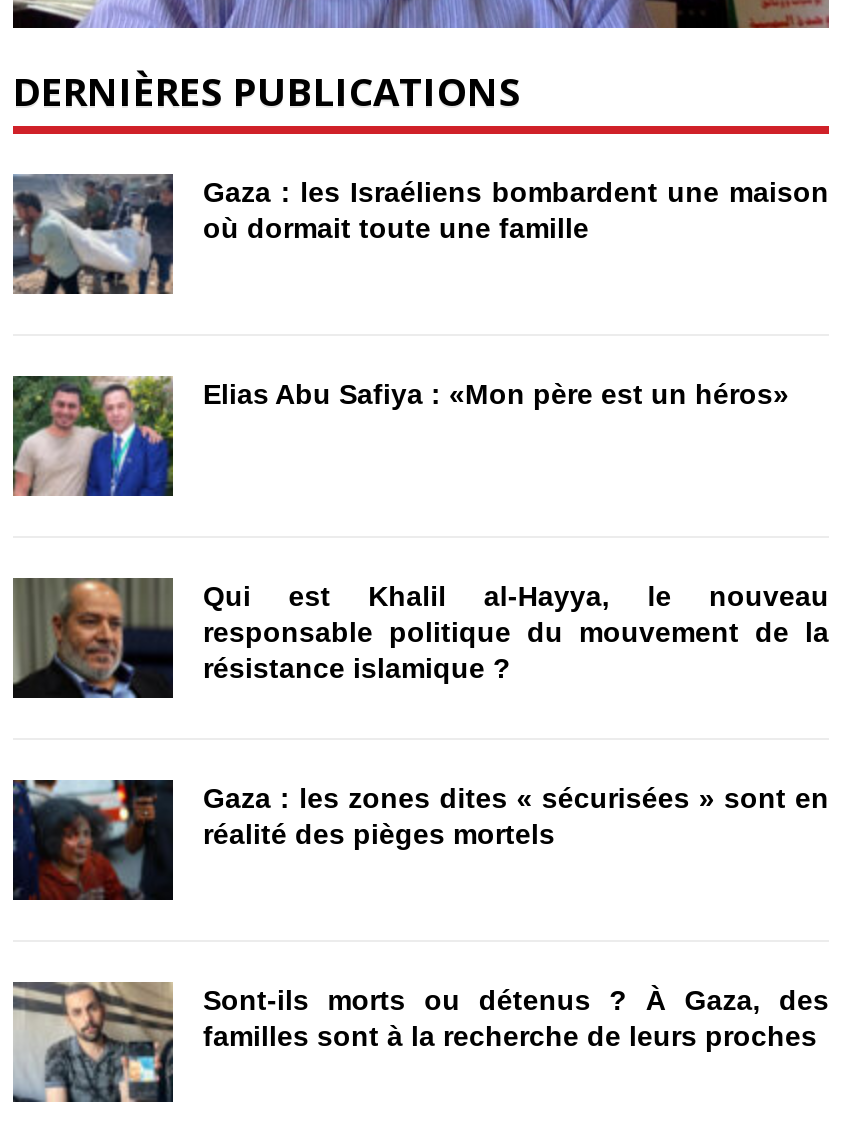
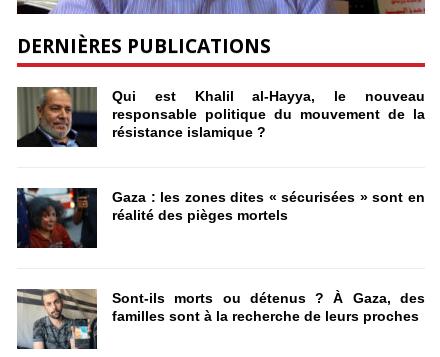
- [image]
- Gaza : les Israéliens bombardent une maison
- où dormait toute une famille

- [image]
- Elias Abu Safiya : «Mon père est un héros»
